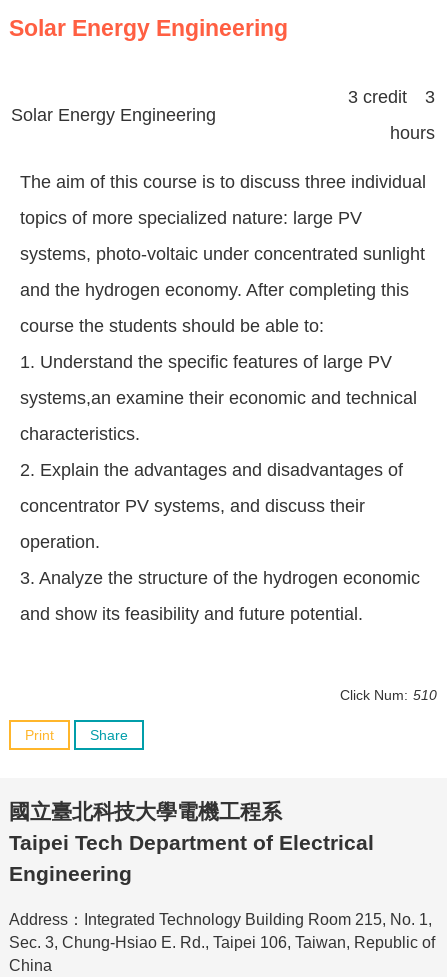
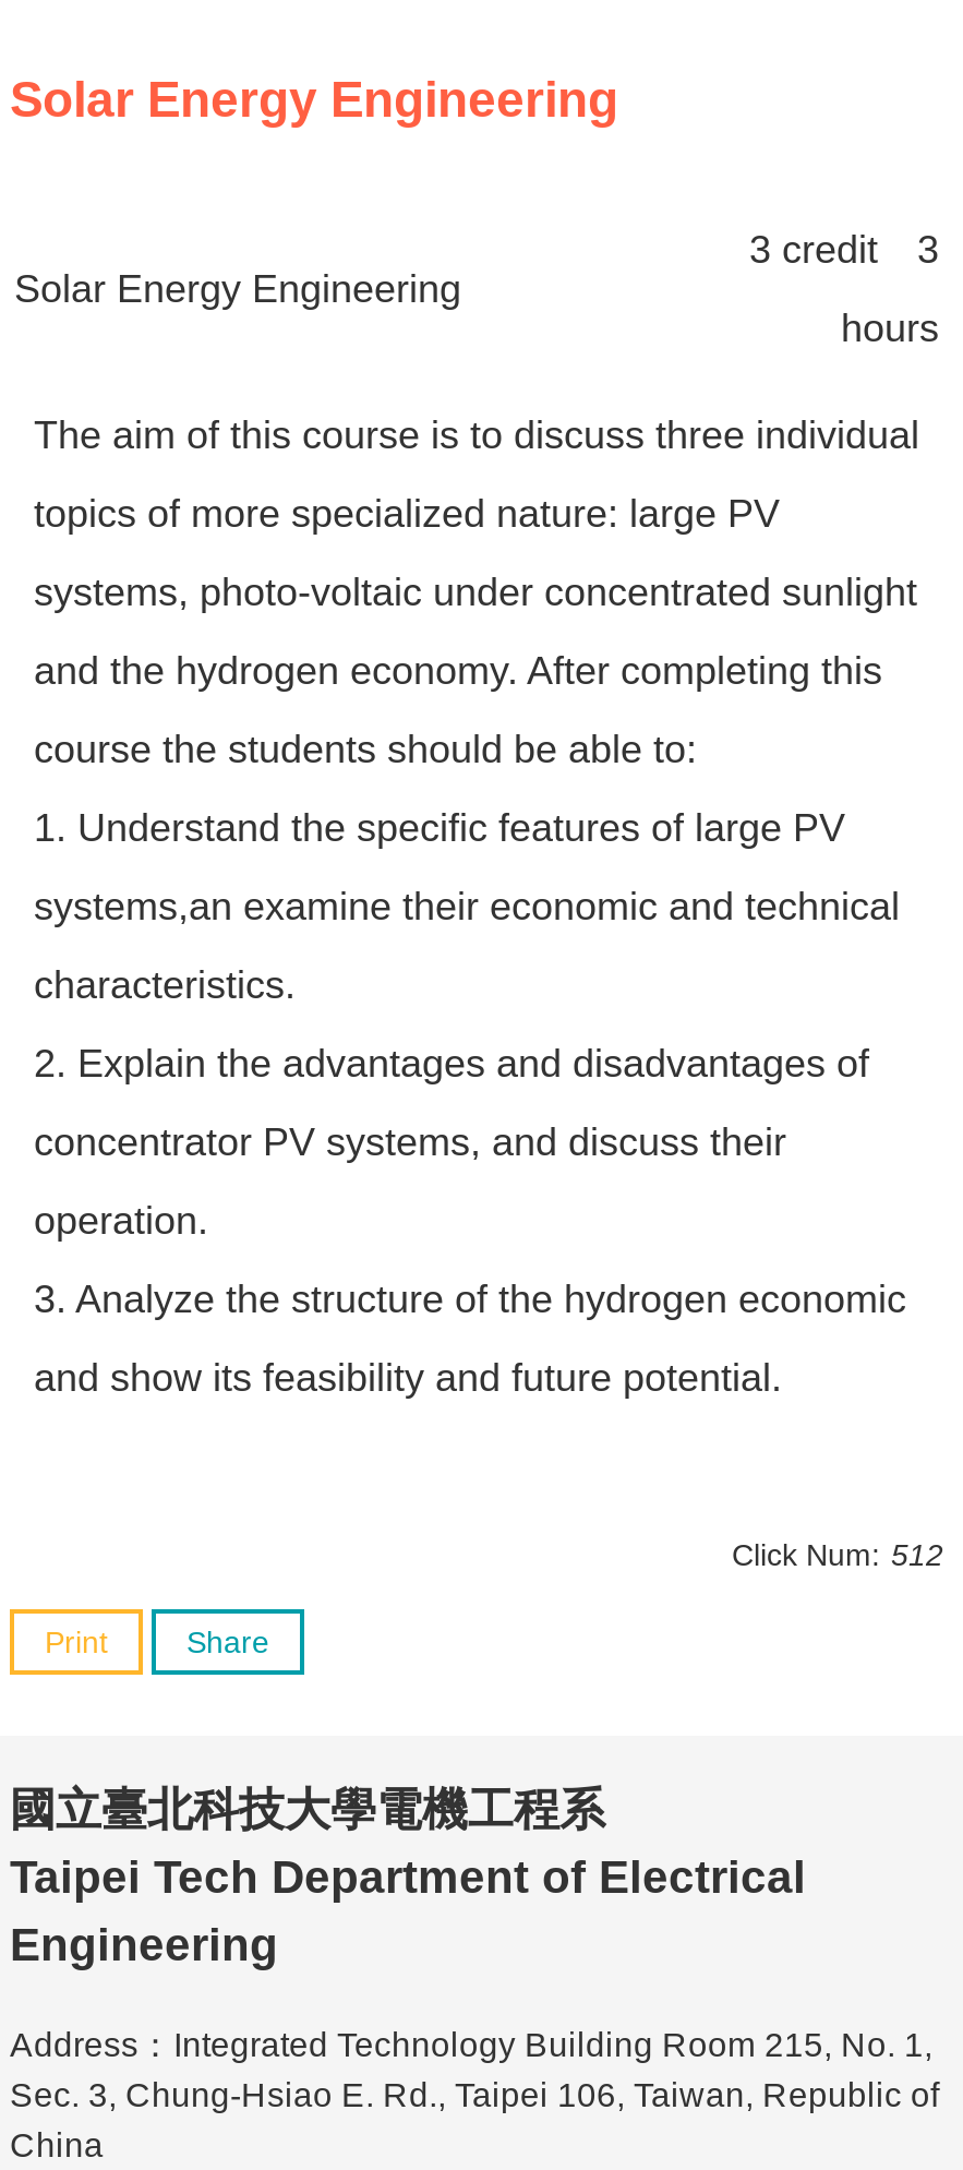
- Click Num: 510
+ Click Num: 512
